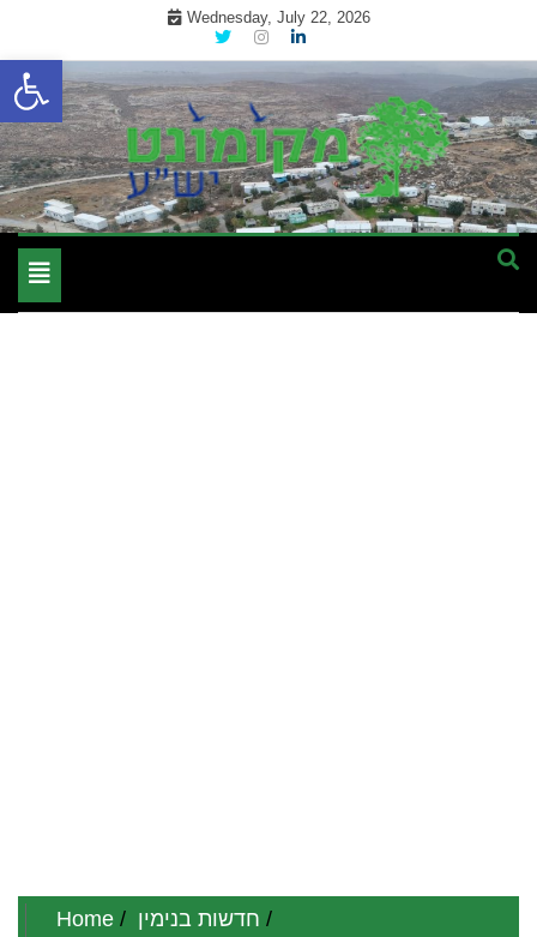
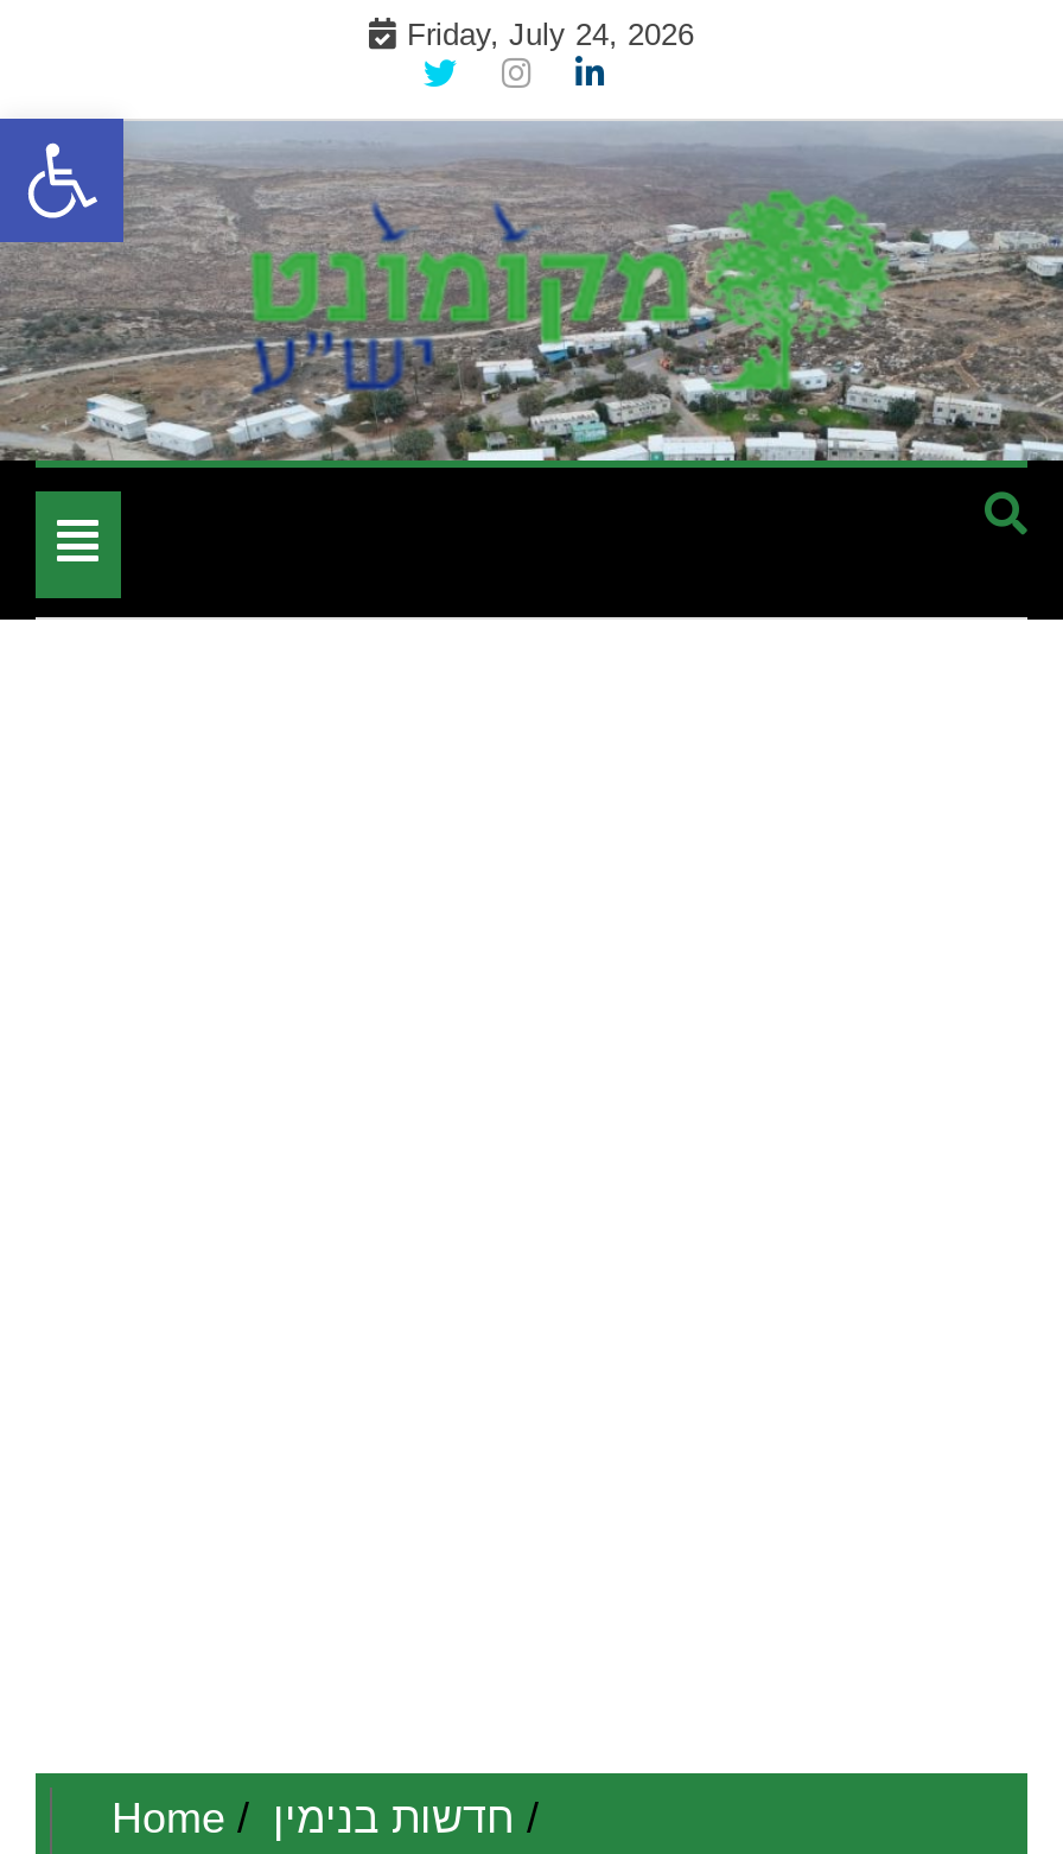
- Wednesday, July 22, 2026
+ Friday, July 24, 2026
